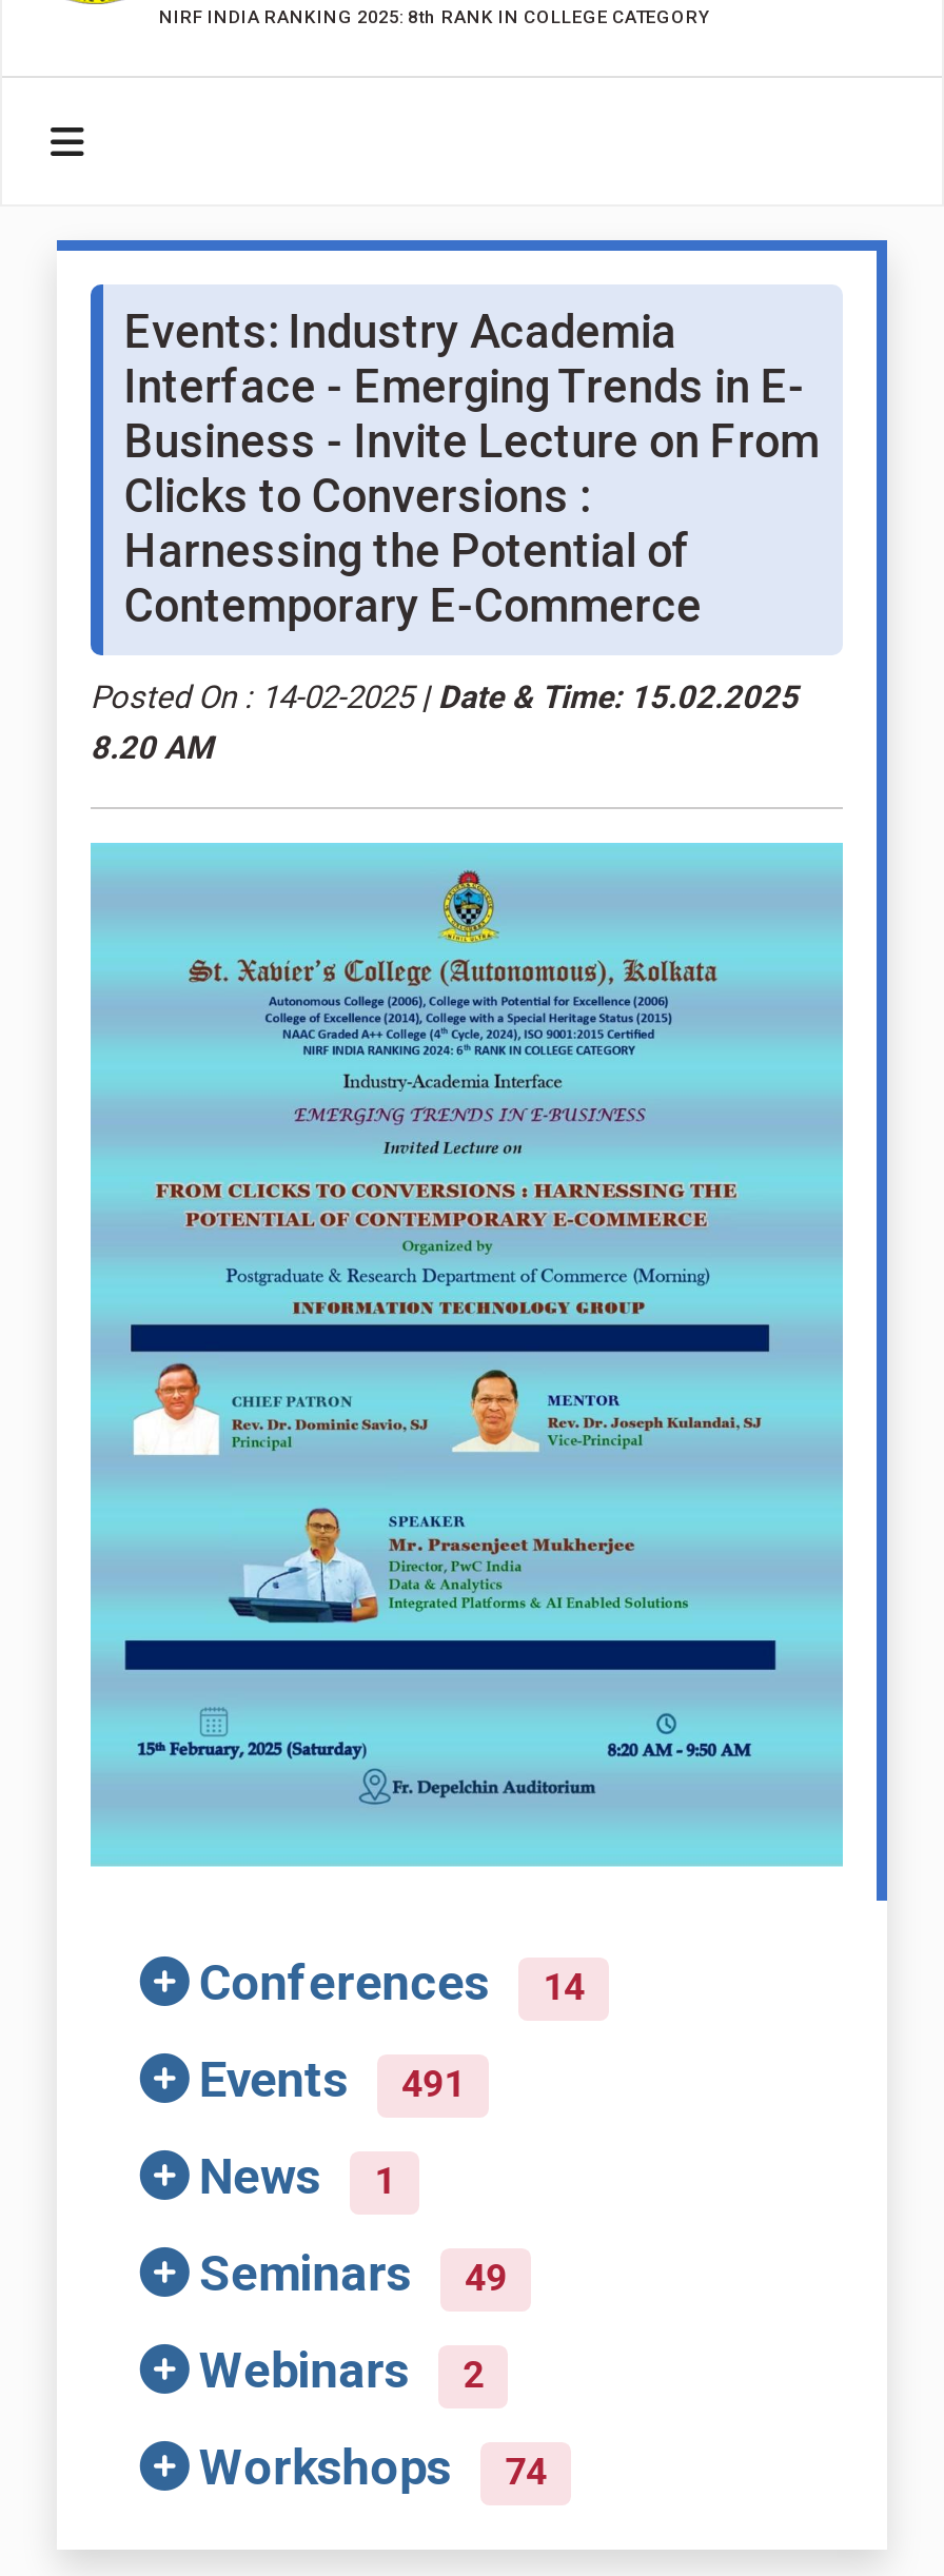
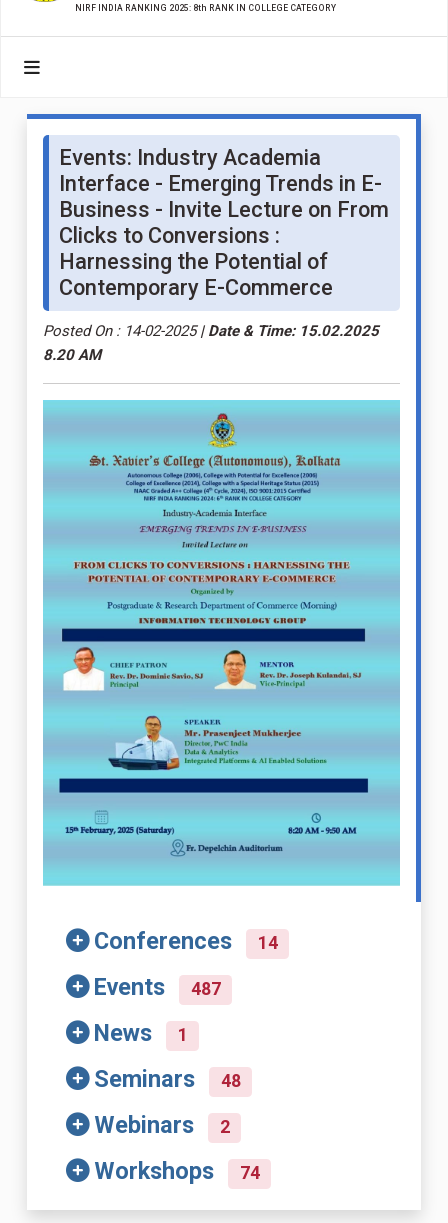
- Events 491
+ Events 487

- Seminars 49
+ Seminars 48
